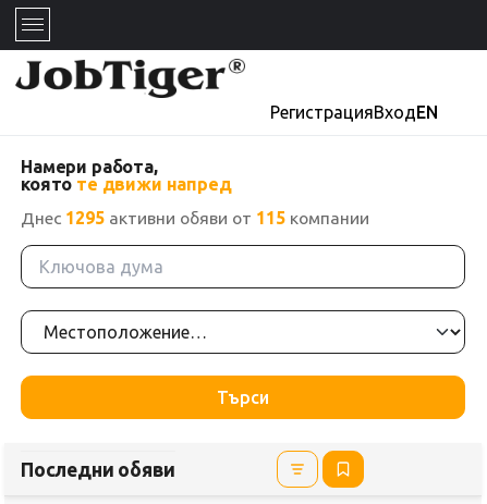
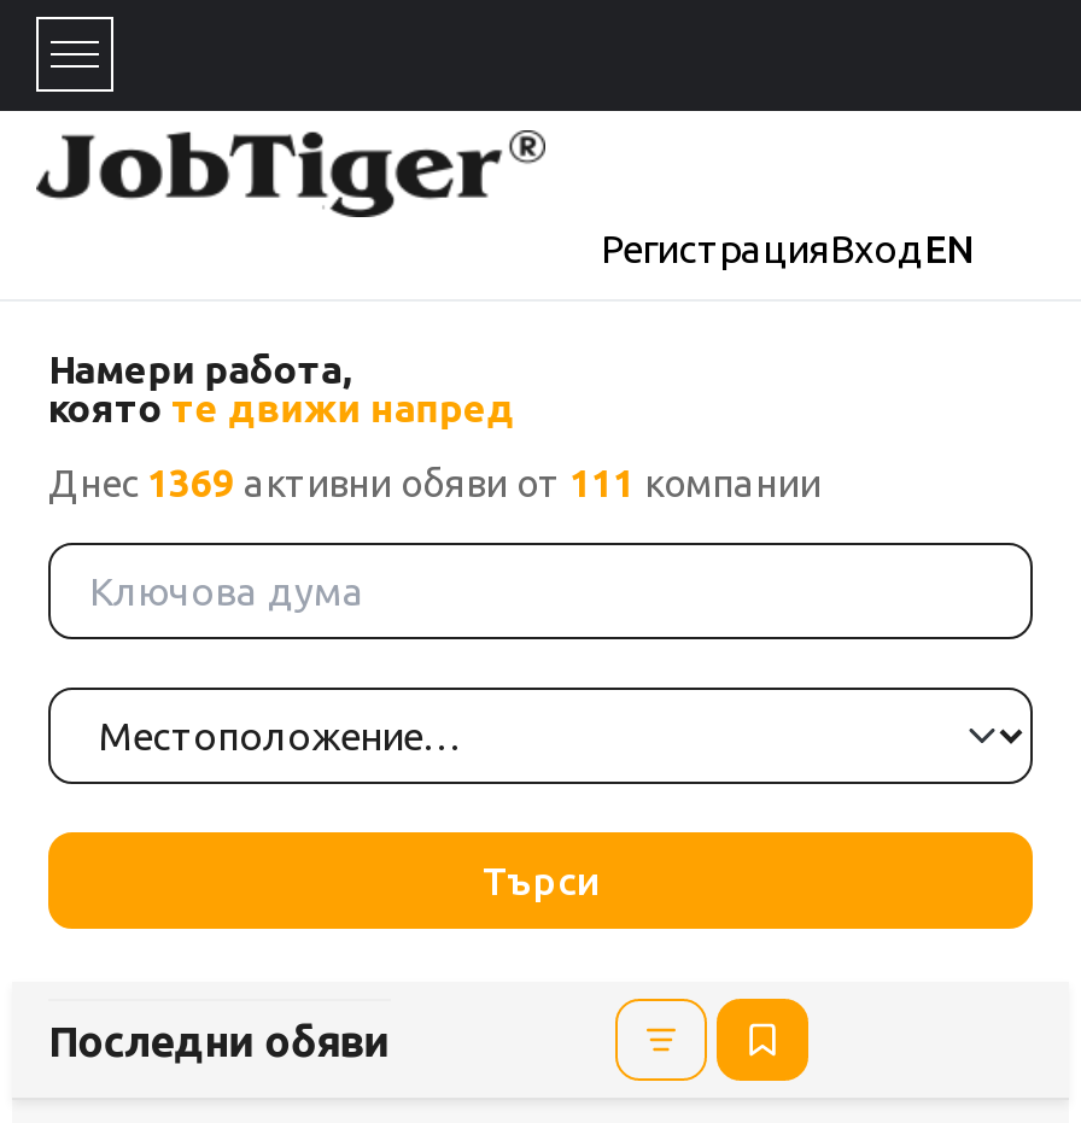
- Днес 1295 активни обяви от 115 компании
+ Днес 1369 активни обяви от 111 компании
